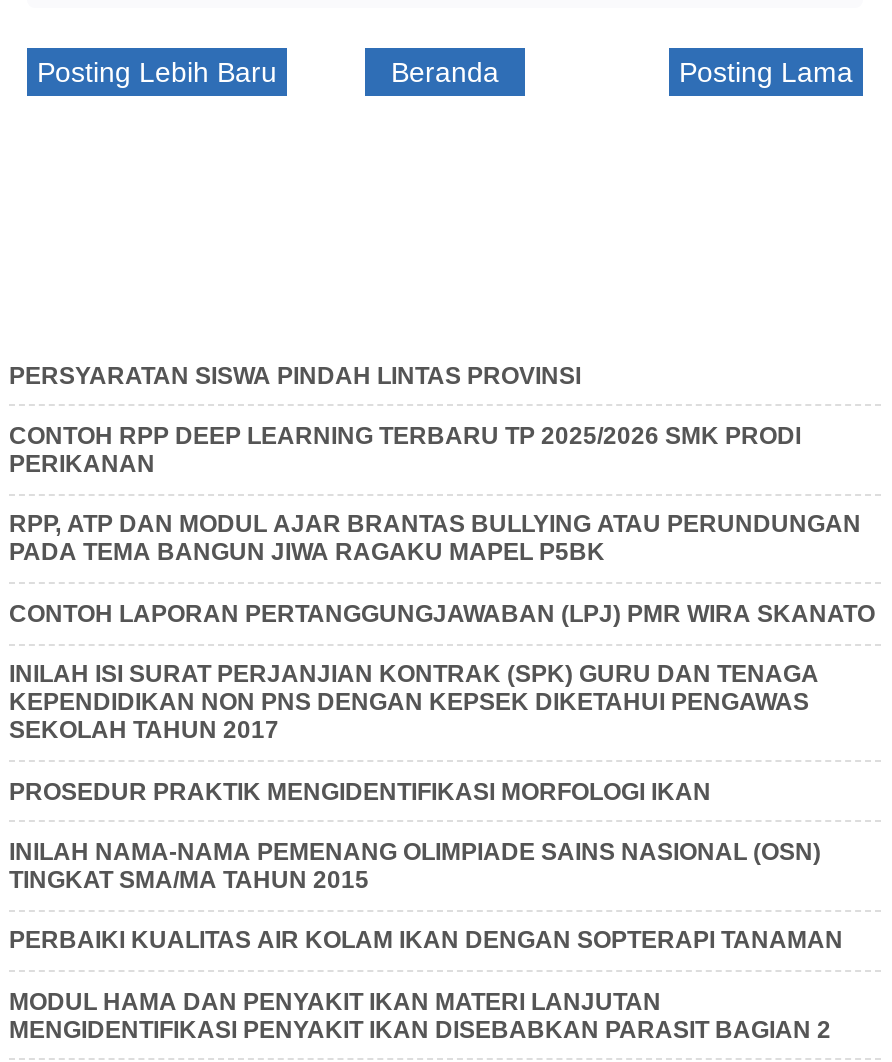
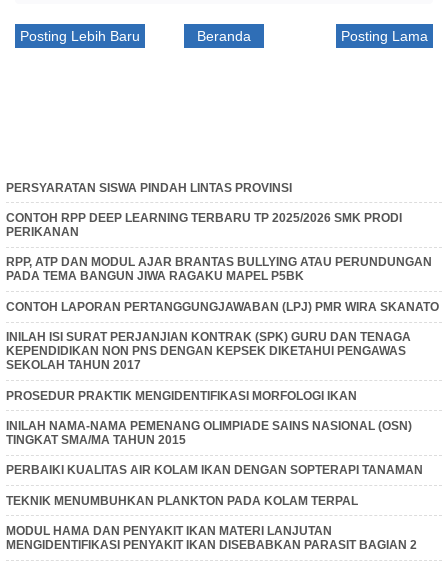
+ TEKNIK MENUMBUHKAN PLANKTON PADA KOLAM TERPAL
